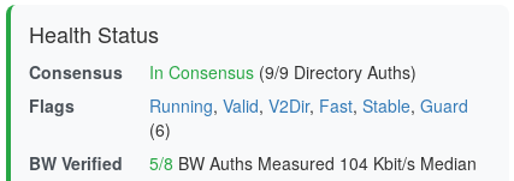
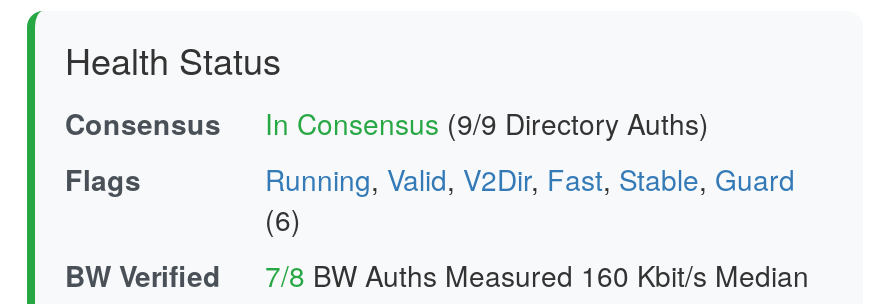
- 5/8 BW Auths Measured 104 Kbit/s Median
+ 7/8 BW Auths Measured 160 Kbit/s Median
